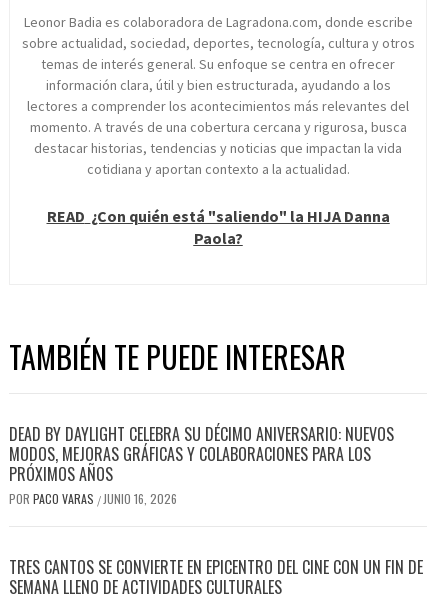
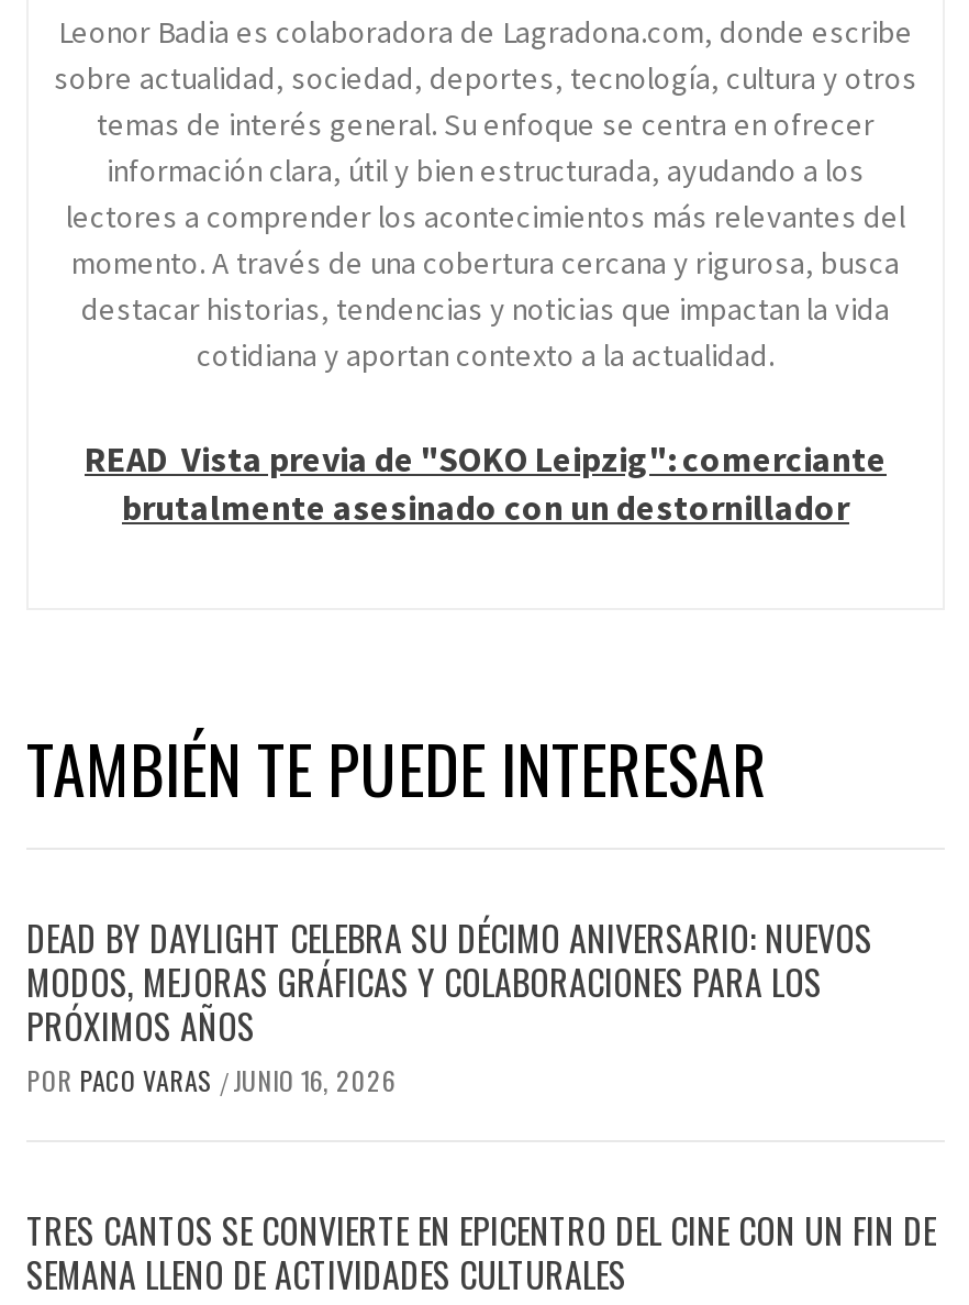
- READ ¿Con quién está "saliendo" la HIJA Danna
- Paola?
+ READ Vista previa de "SOKO Leipzig": comerciante
+ brutalmente asesinado con un destornillador
